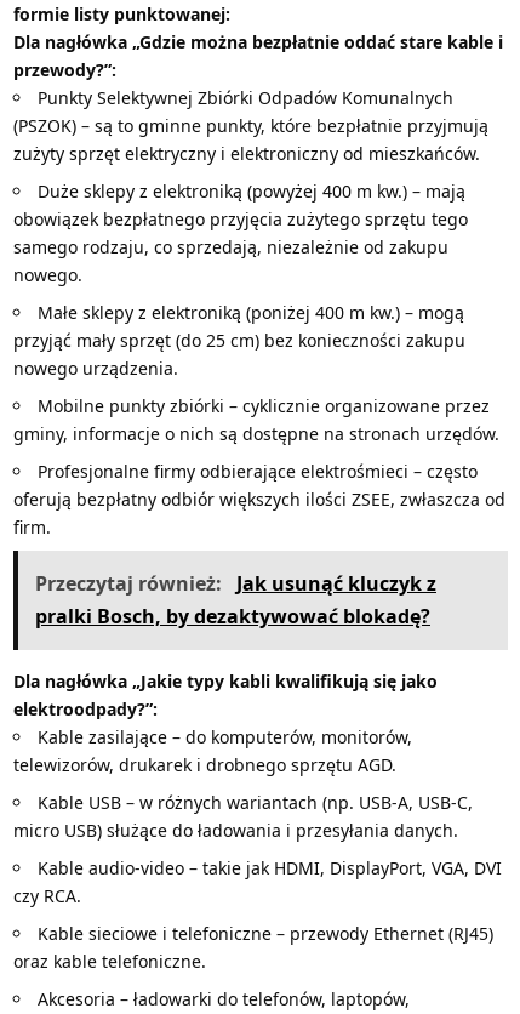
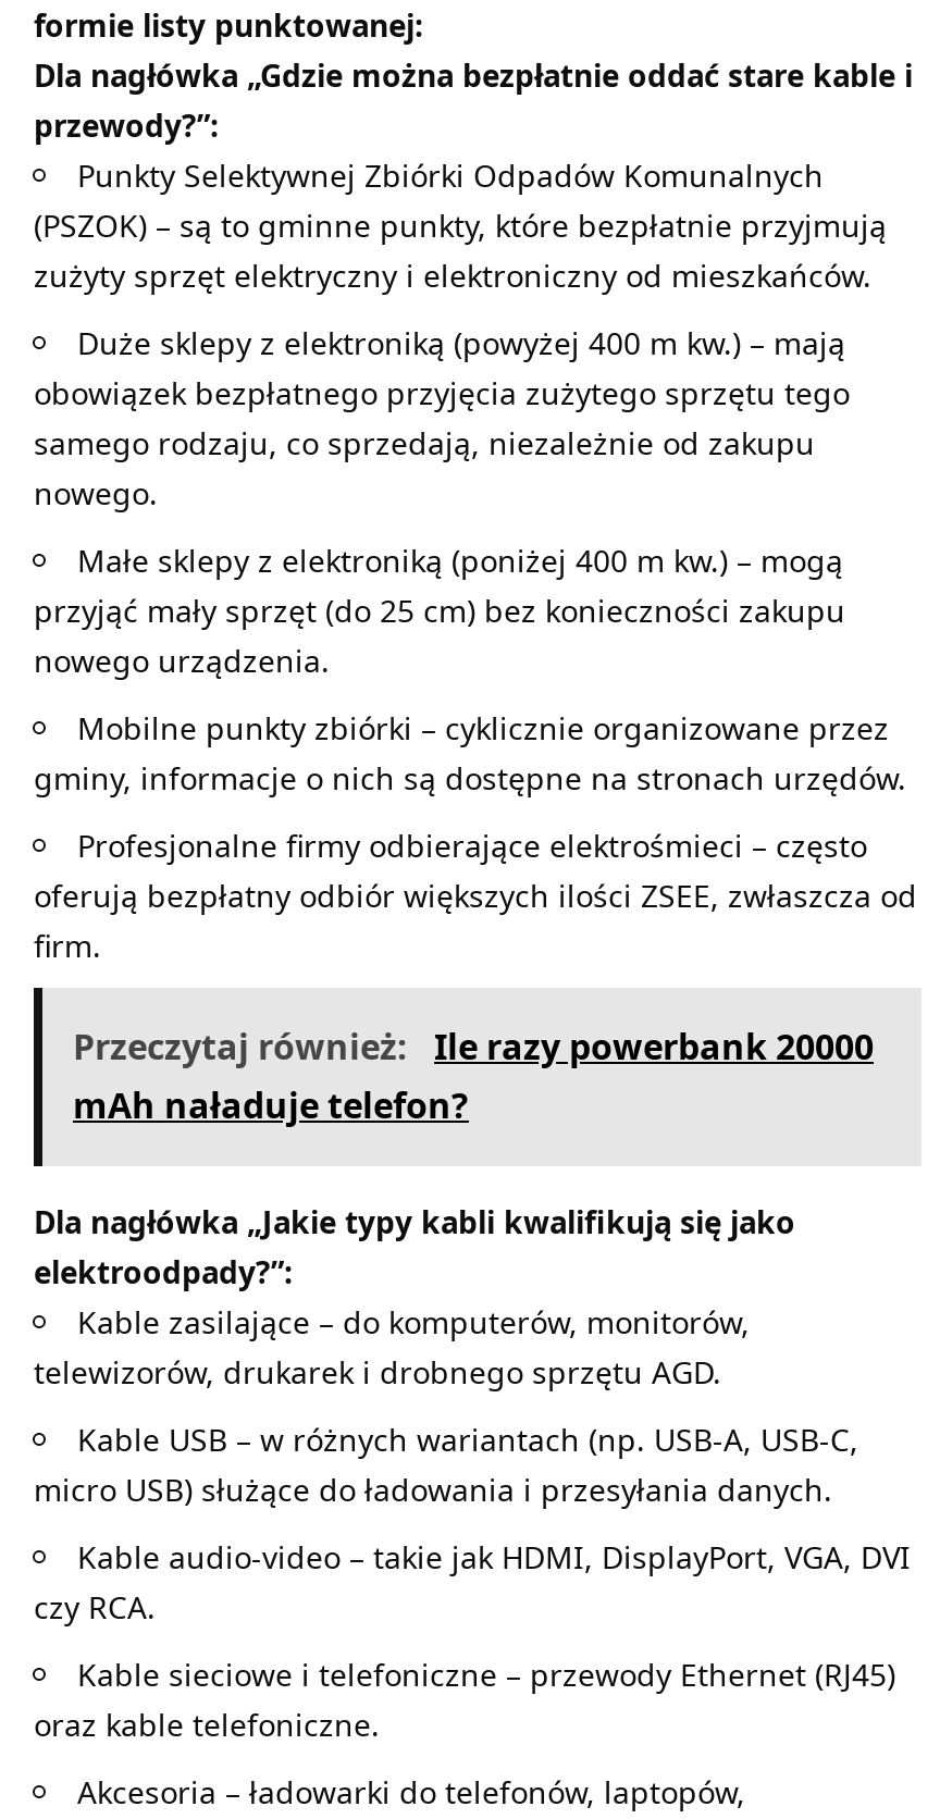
- Przeczytaj również: Jak usunąć kluczyk z
- pralki Bosch, by dezaktywować blokadę?
+ Przeczytaj również: Ile razy powerbank 20000
+ mAh naładuje telefon?
